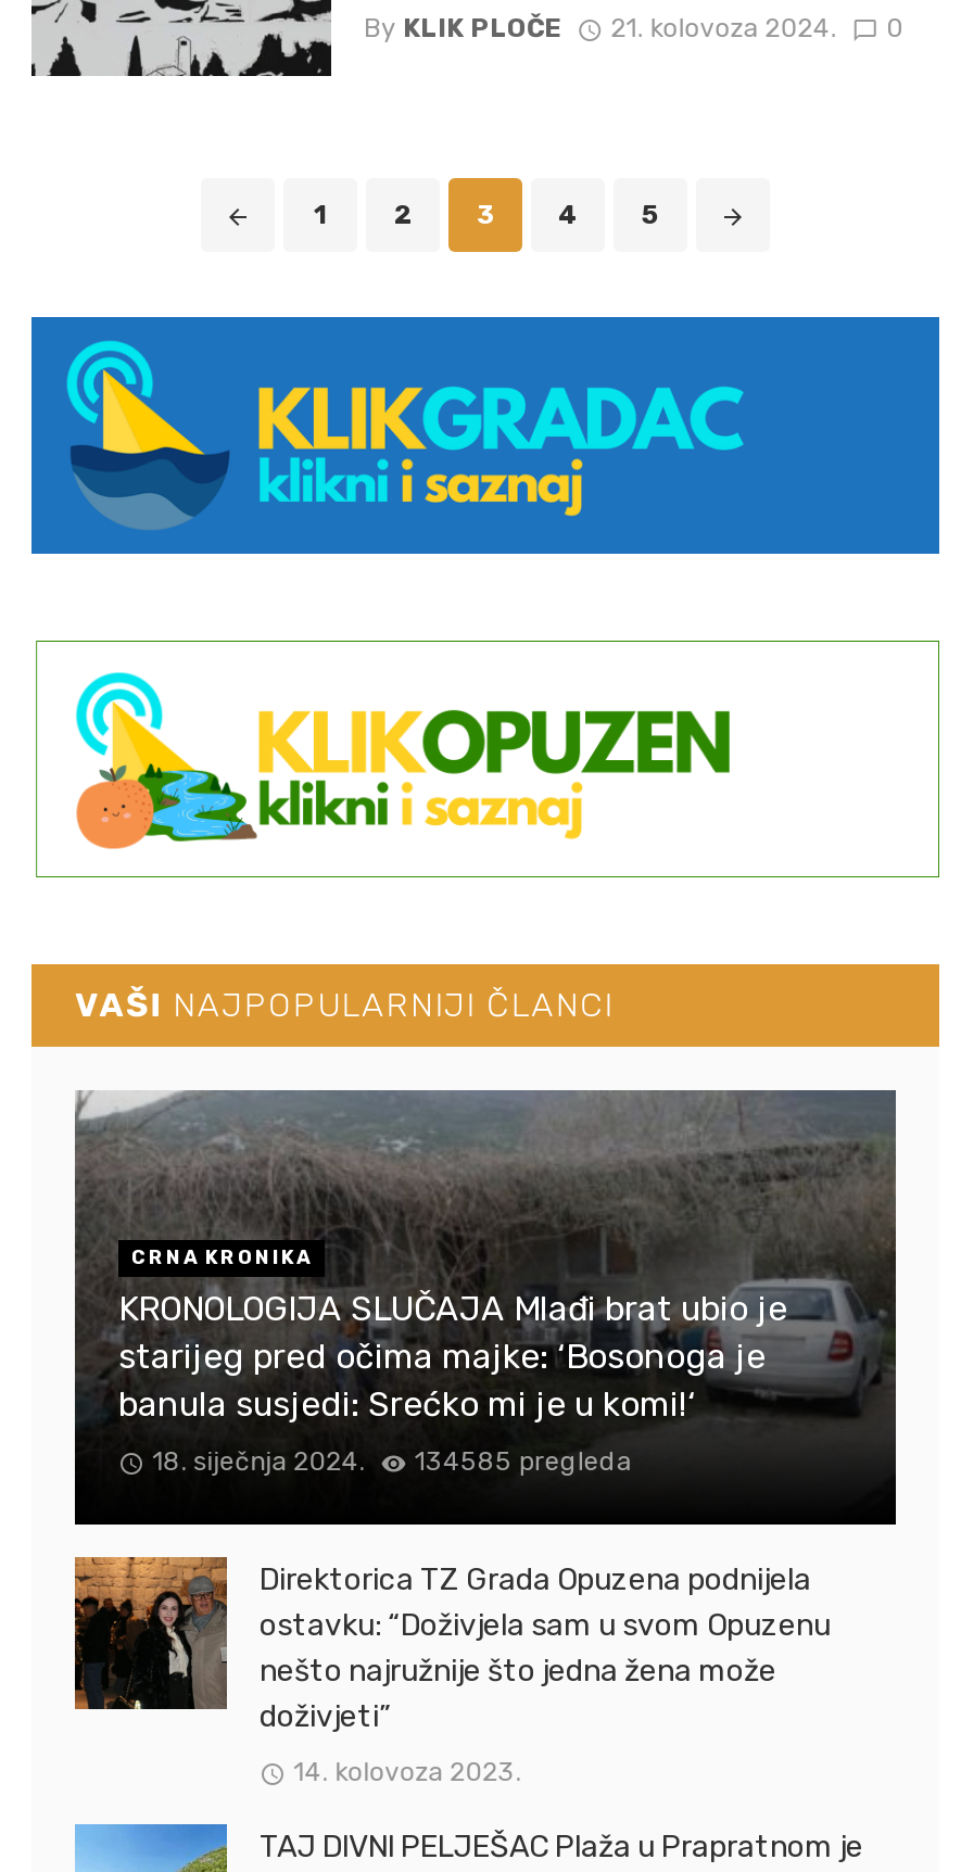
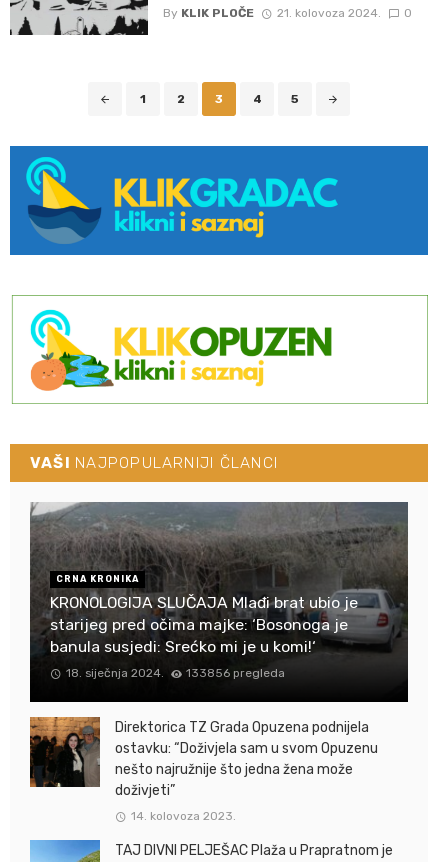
- 18. siječnja 2024. 134585 pregleda
+ 18. siječnja 2024. 133856 pregleda
